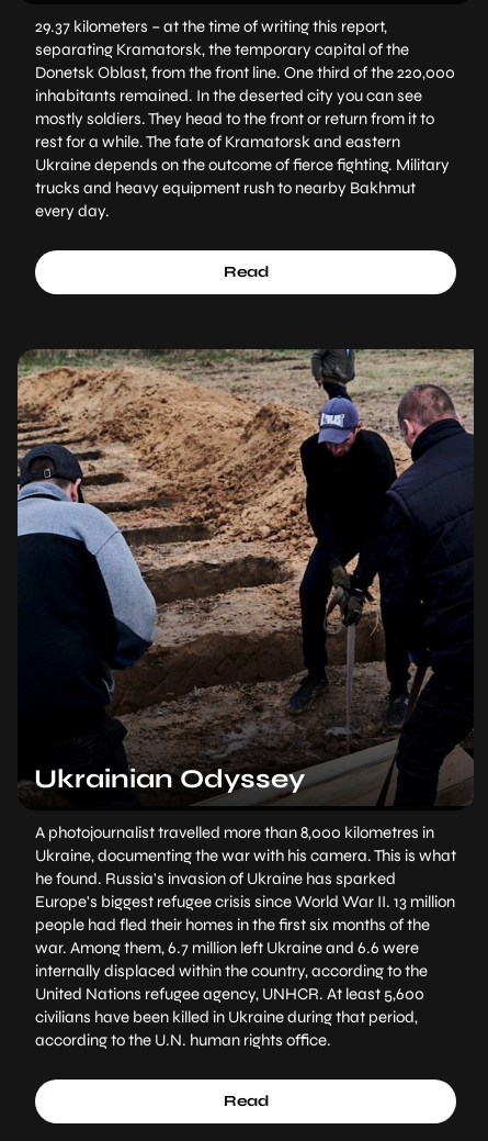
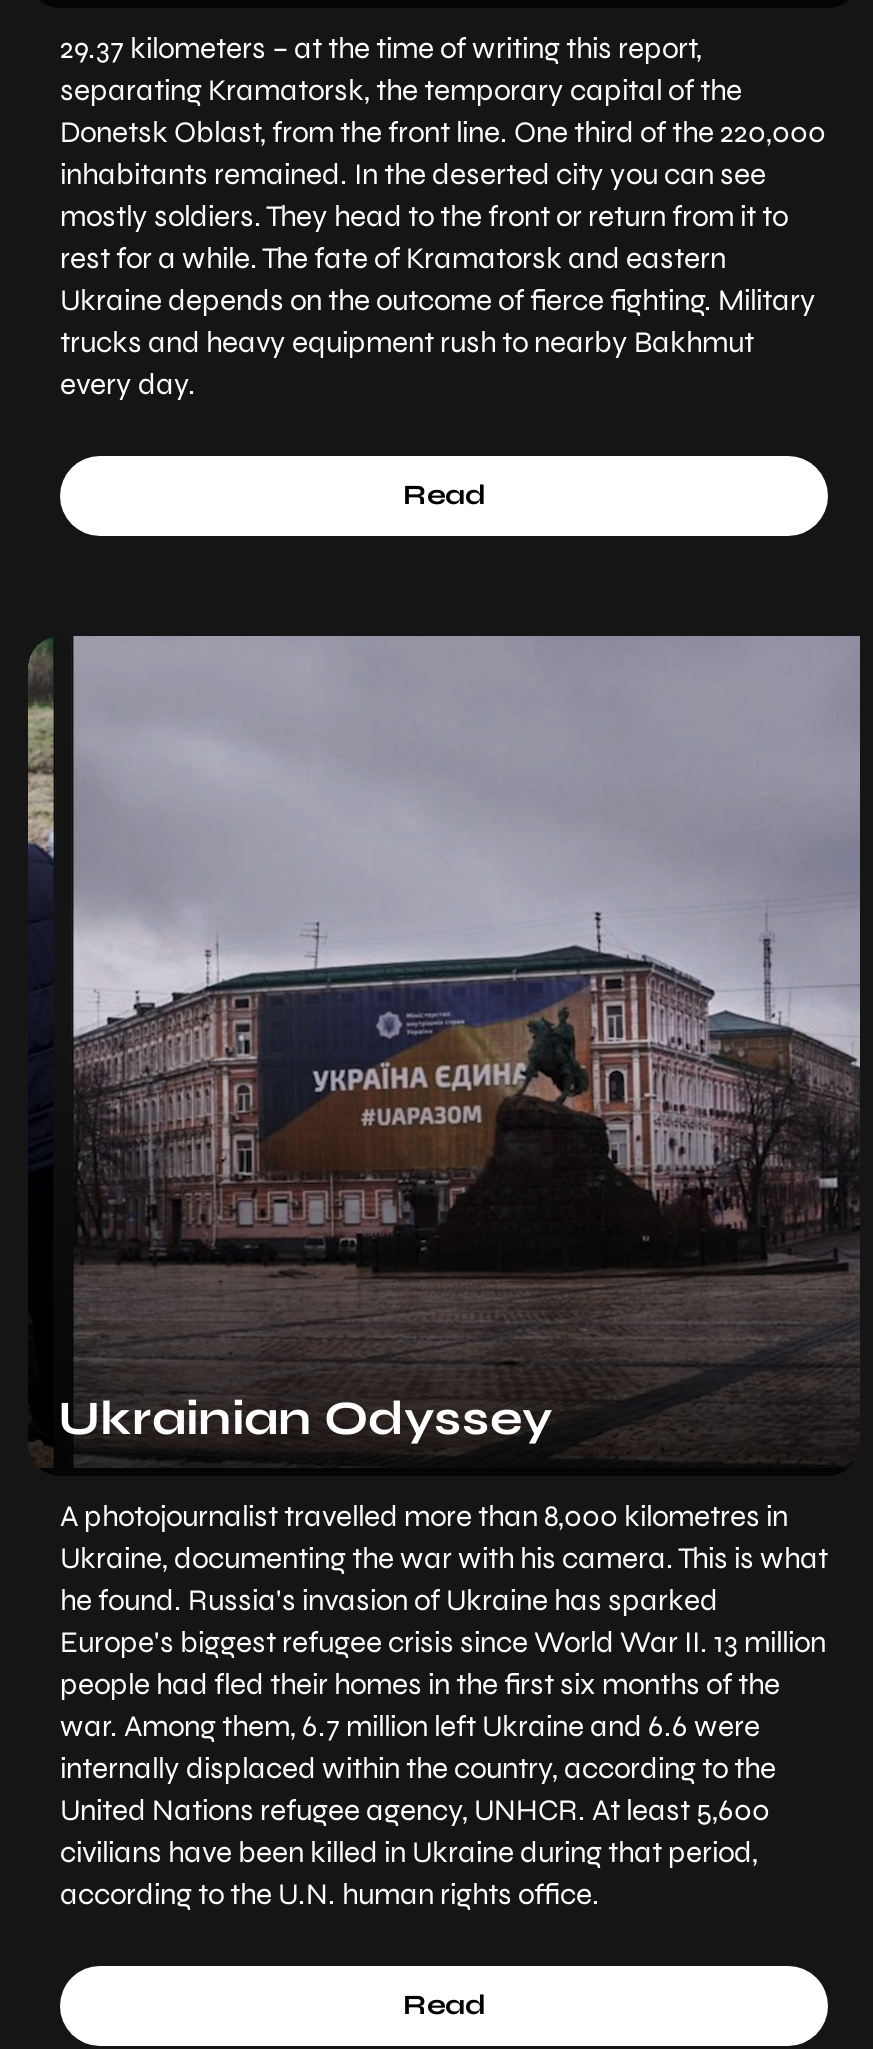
- [image]
+ [image]
